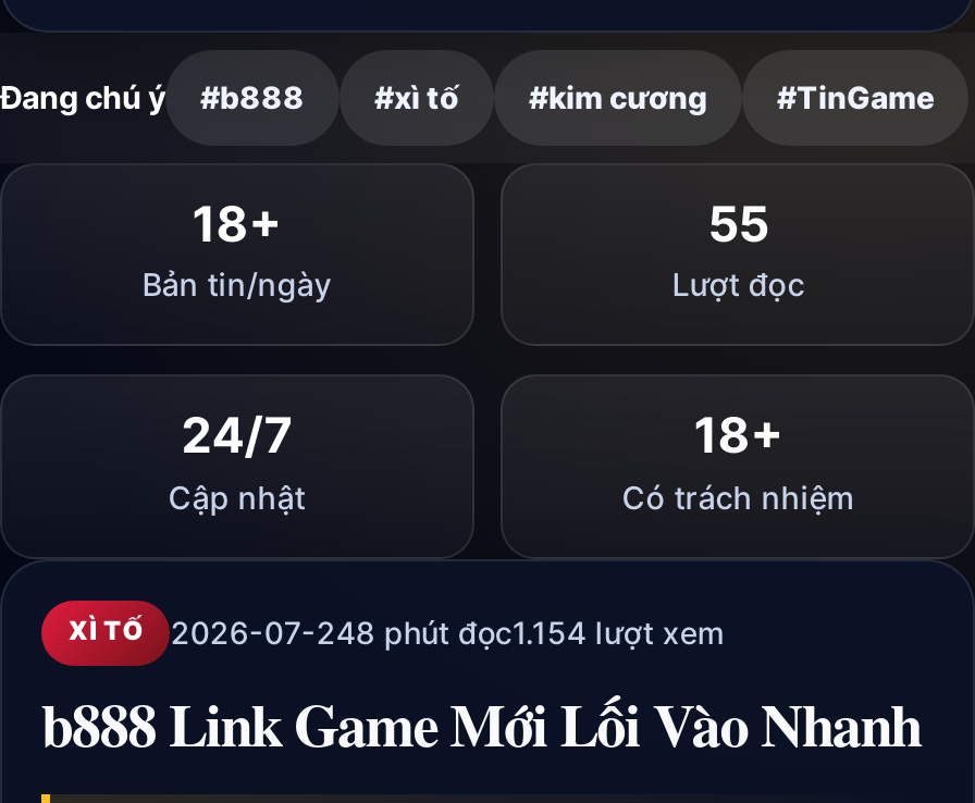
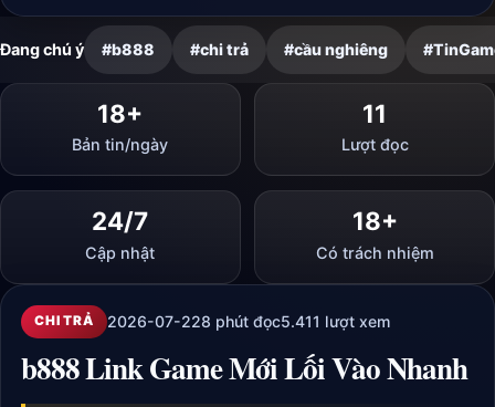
- #xì tố
- #kim cương
+ #chi trả
+ #cầu nghiêng

- 55
+ 11

- XÌ TỐ
- 2026-07-248 phút đọc1.154 lượt xem
+ CHI TRẢ
+ 2026-07-228 phút đọc5.411 lượt xem
